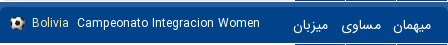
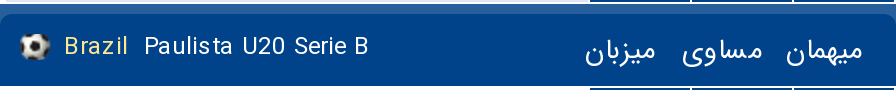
- Bolivia Campeonato Integracion Women
+ Brazil Paulista U20 Serie B
